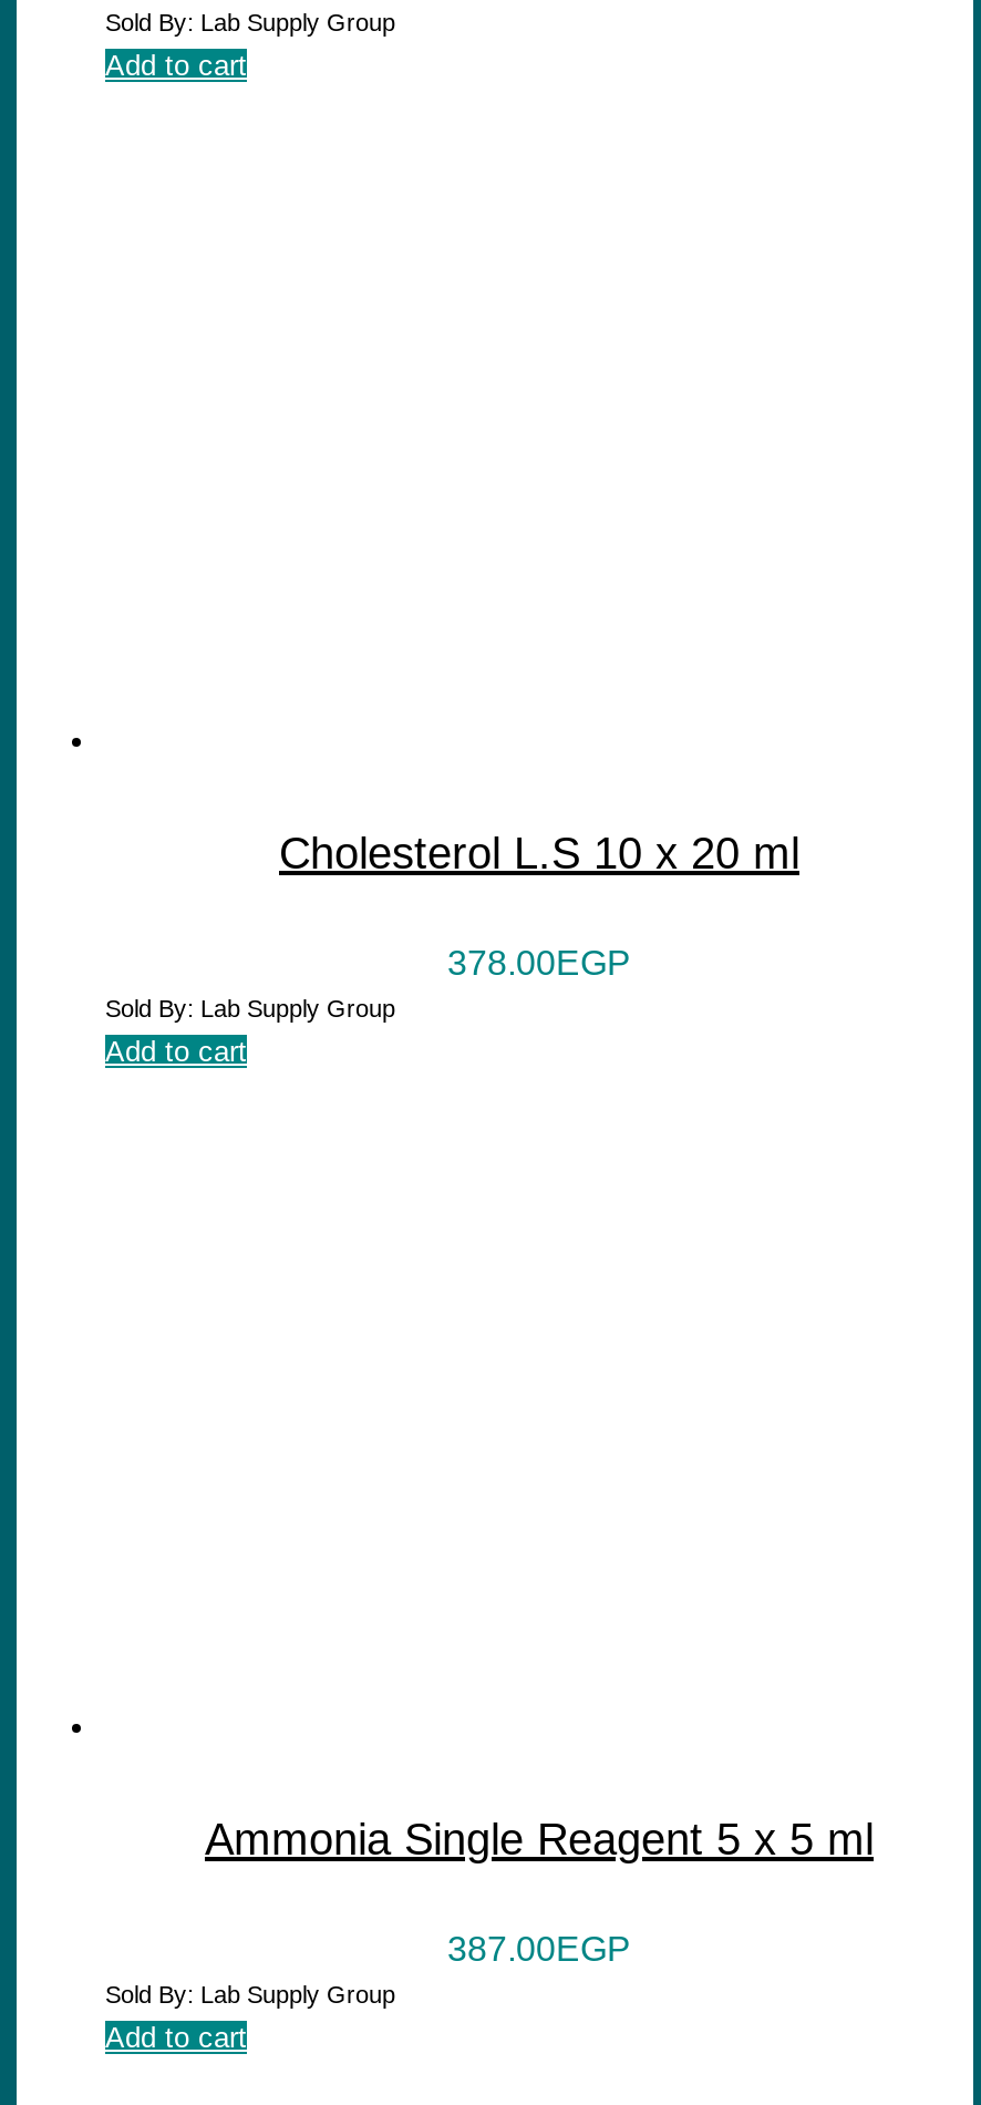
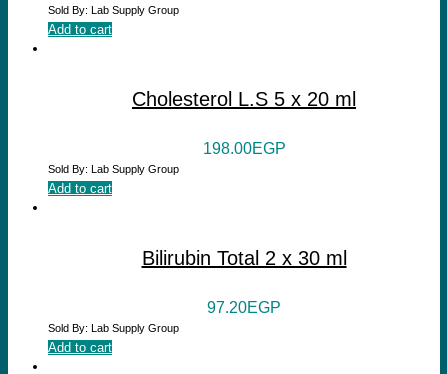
- Cholesterol L.S 10 x 20 ml
+ Cholesterol L.S 5 x 20 ml

- 378.00EGP
+ 198.00EGP

- Ammonia Single Reagent 5 x 5 ml
+ Bilirubin Total 2 x 30 ml

- 387.00EGP
+ 97.20EGP
